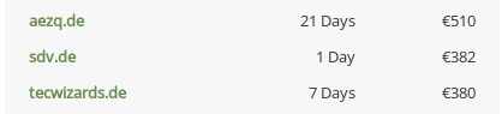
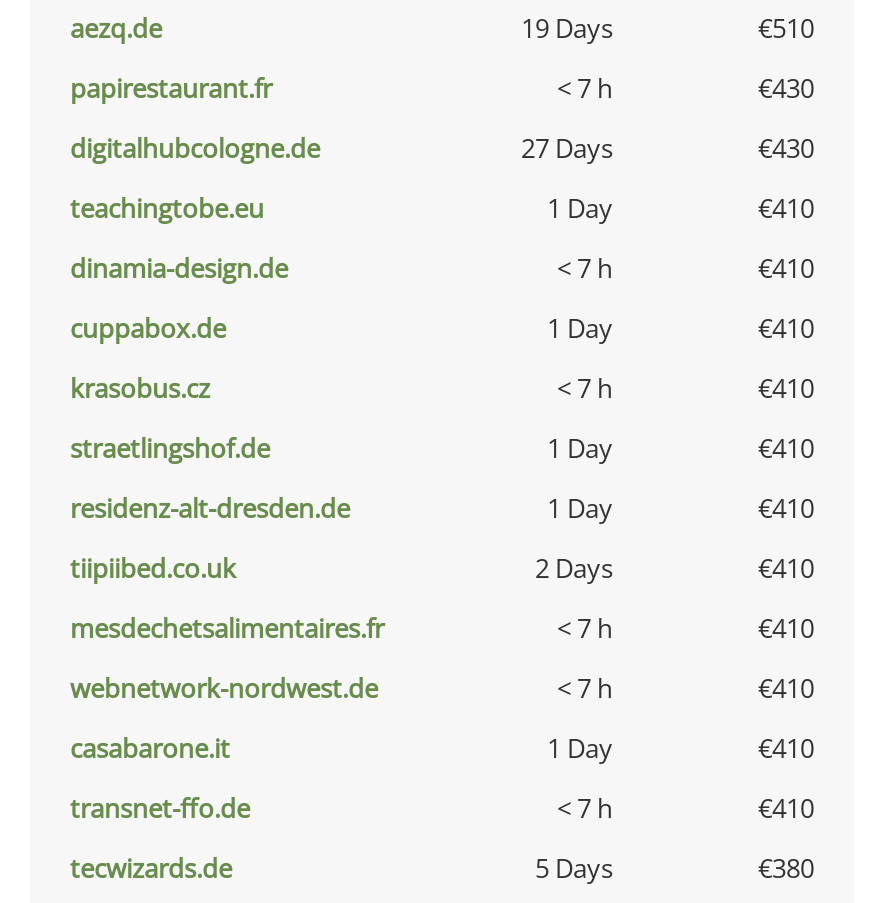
- 21 Days
+ 19 Days

- sdv.de
+ papirestaurant.fr
+ < 7 h
+ €430
+ digitalhubcologne.de
+ 27 Days
+ €430
+ teachingtobe.eu

- €382
+ €410
+ dinamia-design.de
+ < 7 h
+ €410
+ cuppabox.de
+ 1 Day
+ €410
+ krasobus.cz
+ < 7 h
+ €410
+ straetlingshof.de
+ 1 Day
+ €410
+ residenz-alt-dresden.de
+ 1 Day
+ €410
+ tiipiibed.co.uk
+ 2 Days
+ €410
+ mesdechetsalimentaires.fr
+ < 7 h
+ €410
+ webnetwork-nordwest.de
+ < 7 h
+ €410
+ casabarone.it
+ 1 Day
+ €410
+ transnet-ffo.de
+ < 7 h
+ €410

- 7 Days
+ 5 Days
